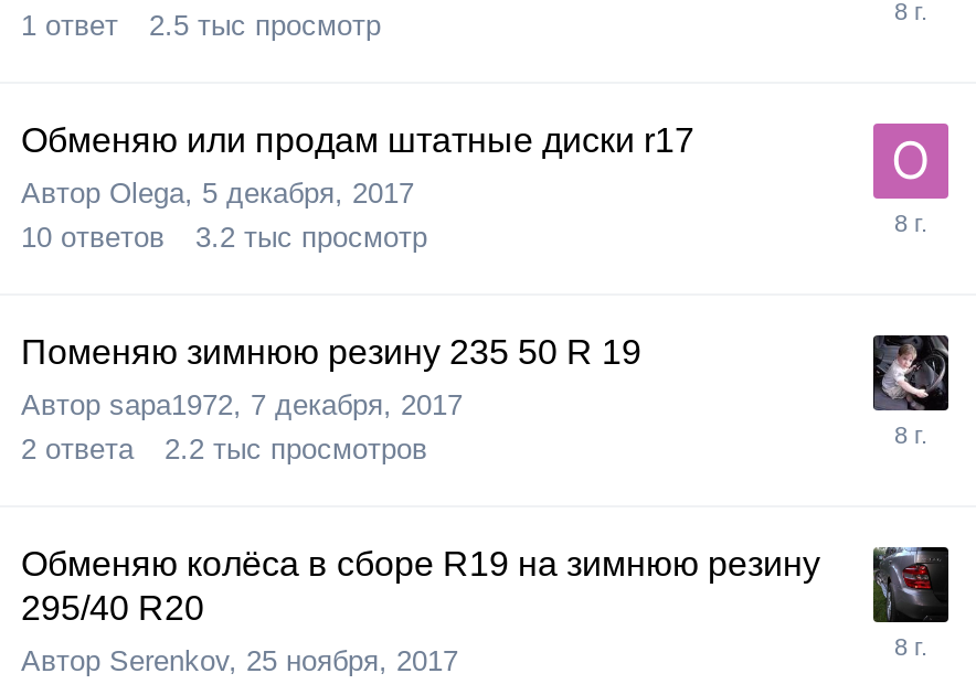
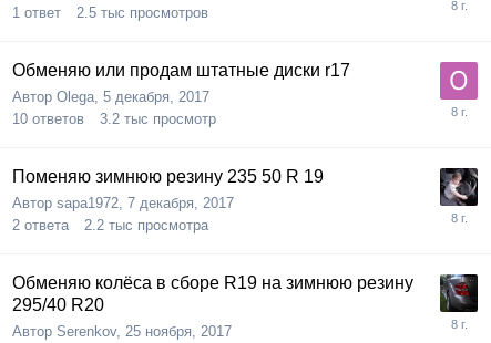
- 2.5 тыс просмотр
+ 2.5 тыс просмотров

- 2.2 тыс просмотров
+ 2.2 тыс просмотра
